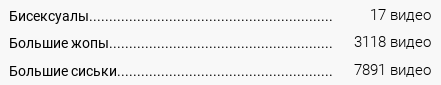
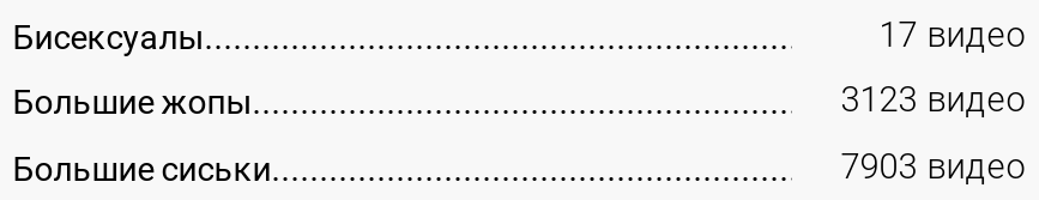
- 3118 видео
+ 3123 видео

- 7891 видео
+ 7903 видео
